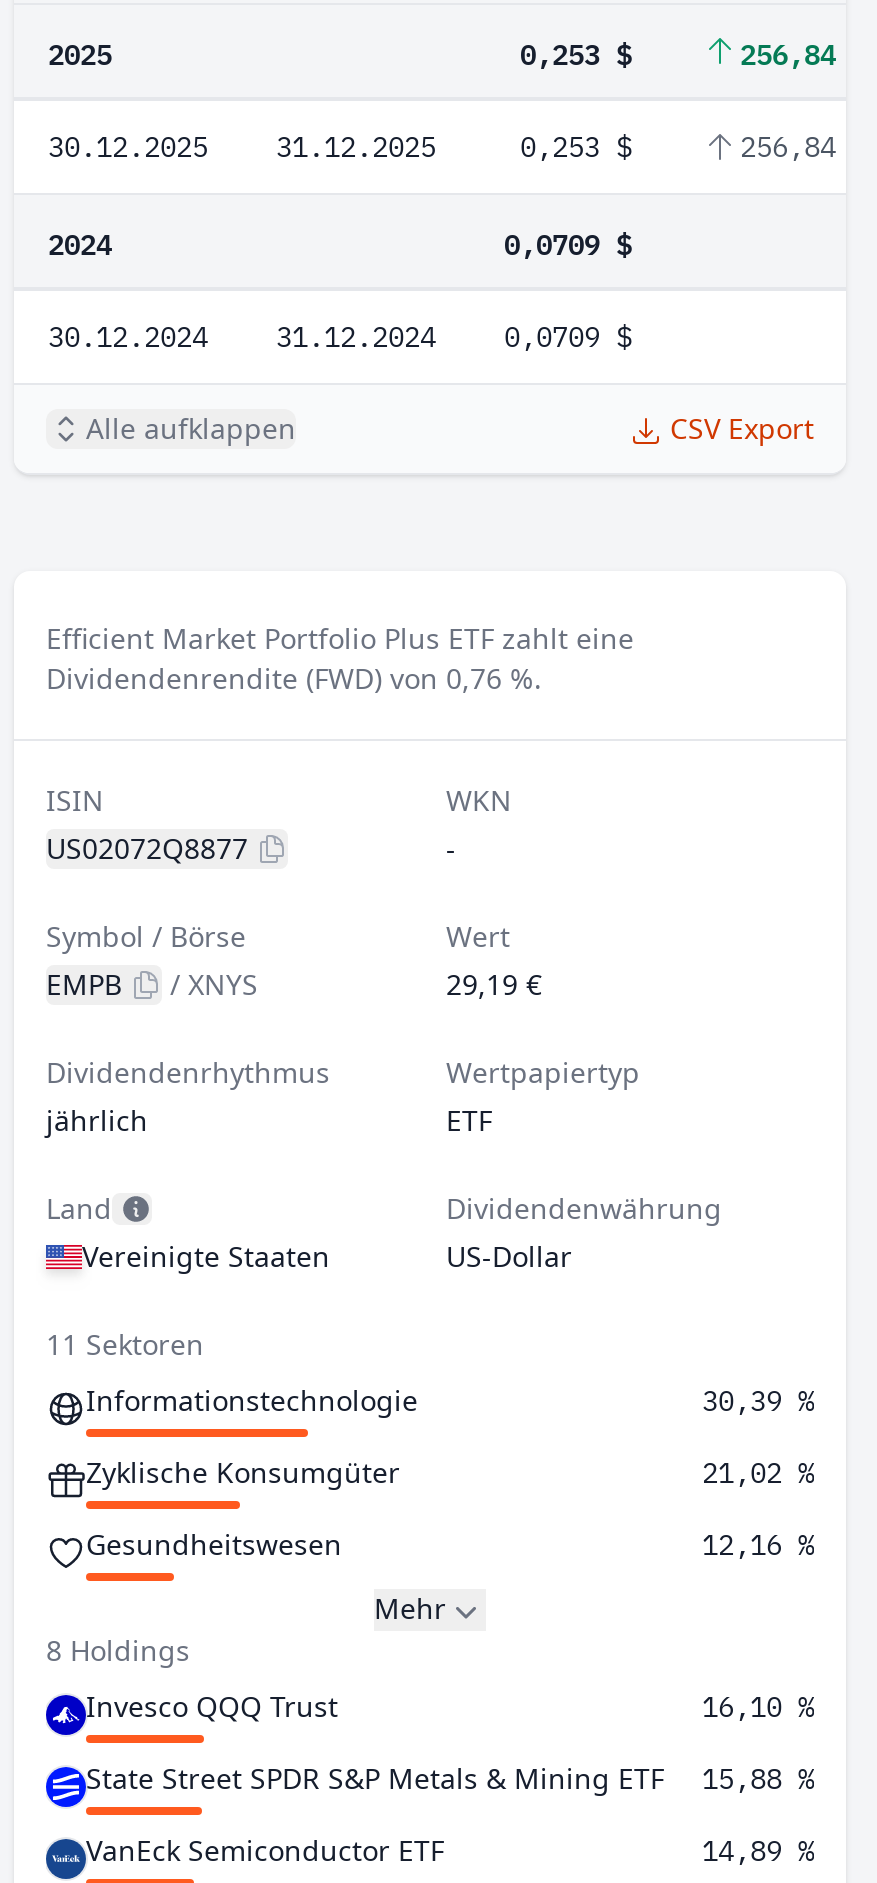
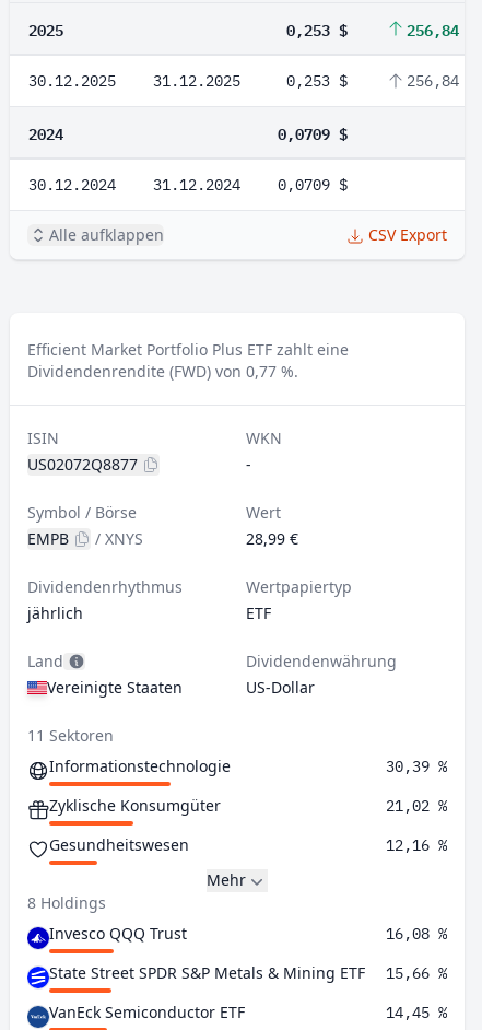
- Dividendenrendite (FWD) von 0,76 %.
+ Dividendenrendite (FWD) von 0,77 %.

- 29,19 €
+ 28,99 €

- 16,10 %
+ 16,08 %

- State Street SPDR S&P Metals & Mining ETF 15,88 %
+ State Street SPDR S&P Metals & Mining ETF 15,66 %

- 14,89 %
+ 14,45 %
